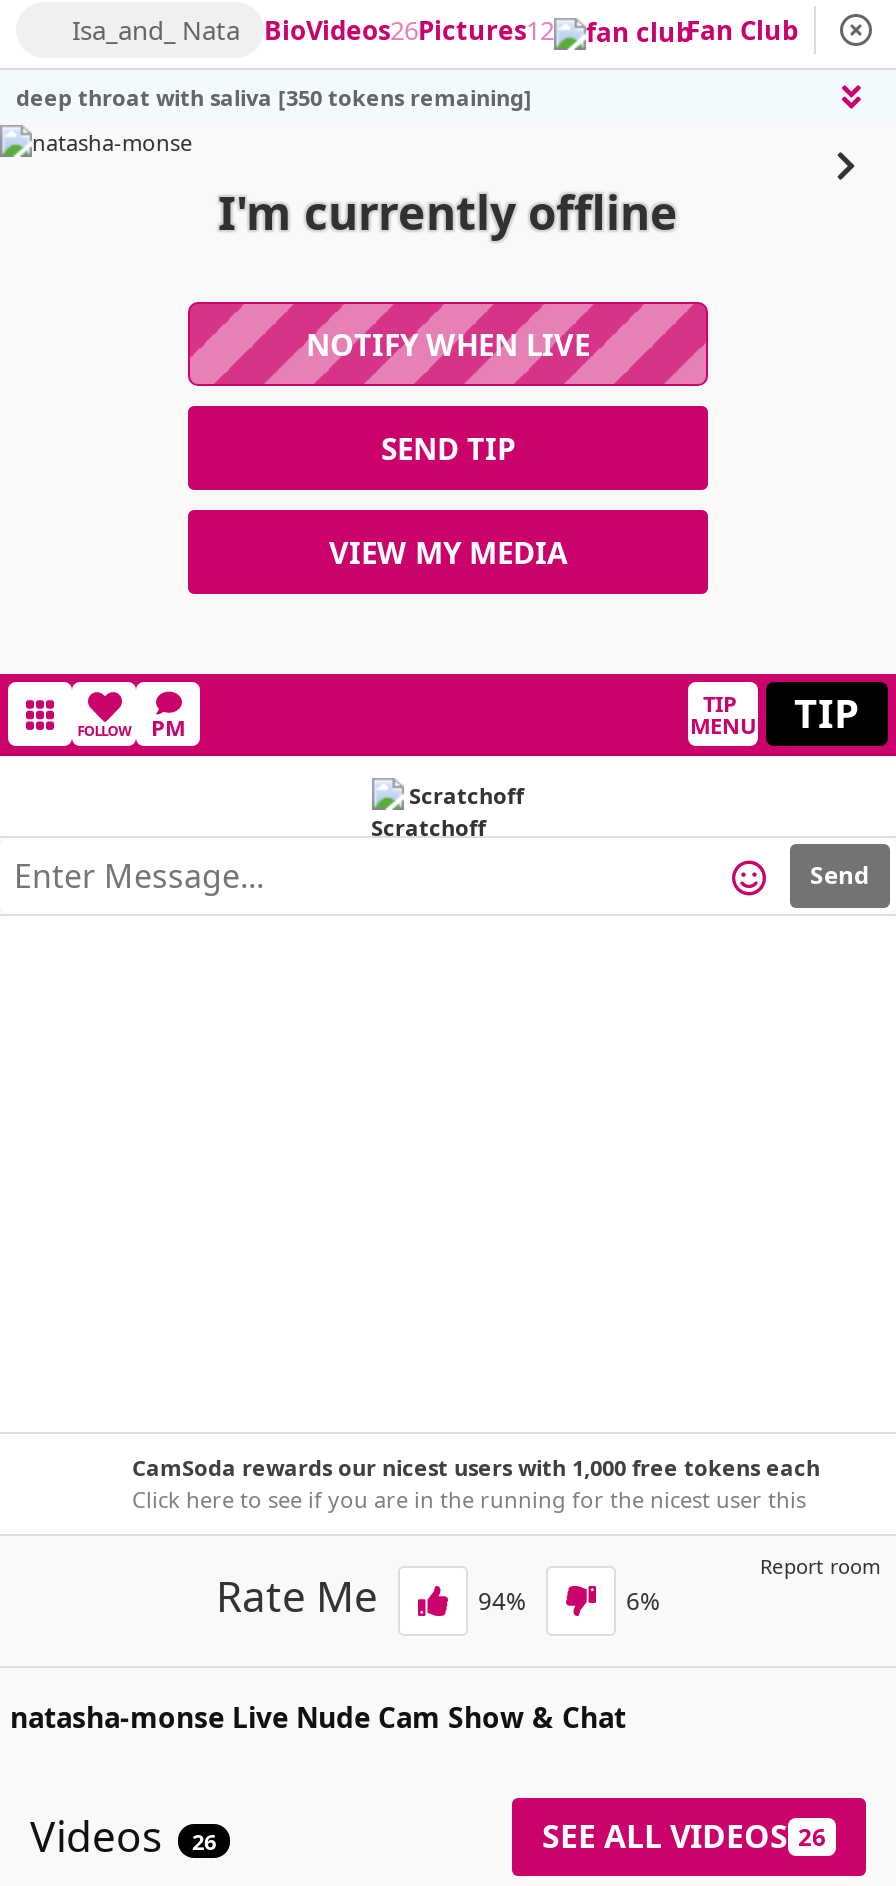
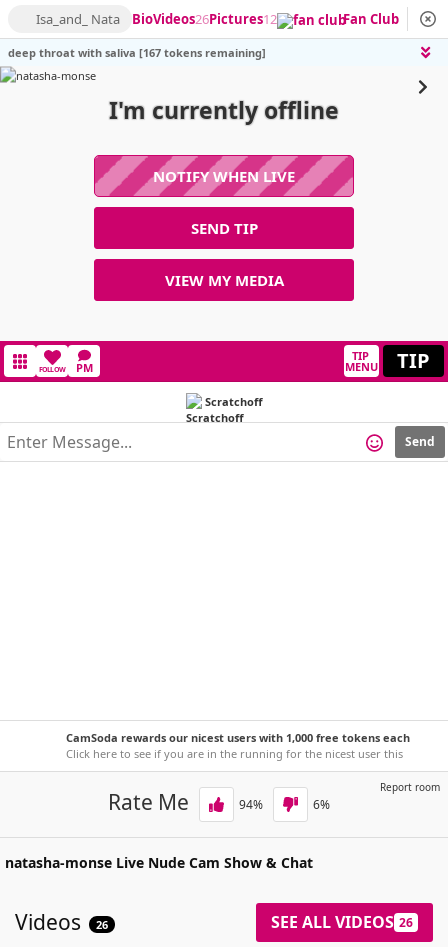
- deep throat with saliva [350 tokens remaining]
+ deep throat with saliva [167 tokens remaining]
